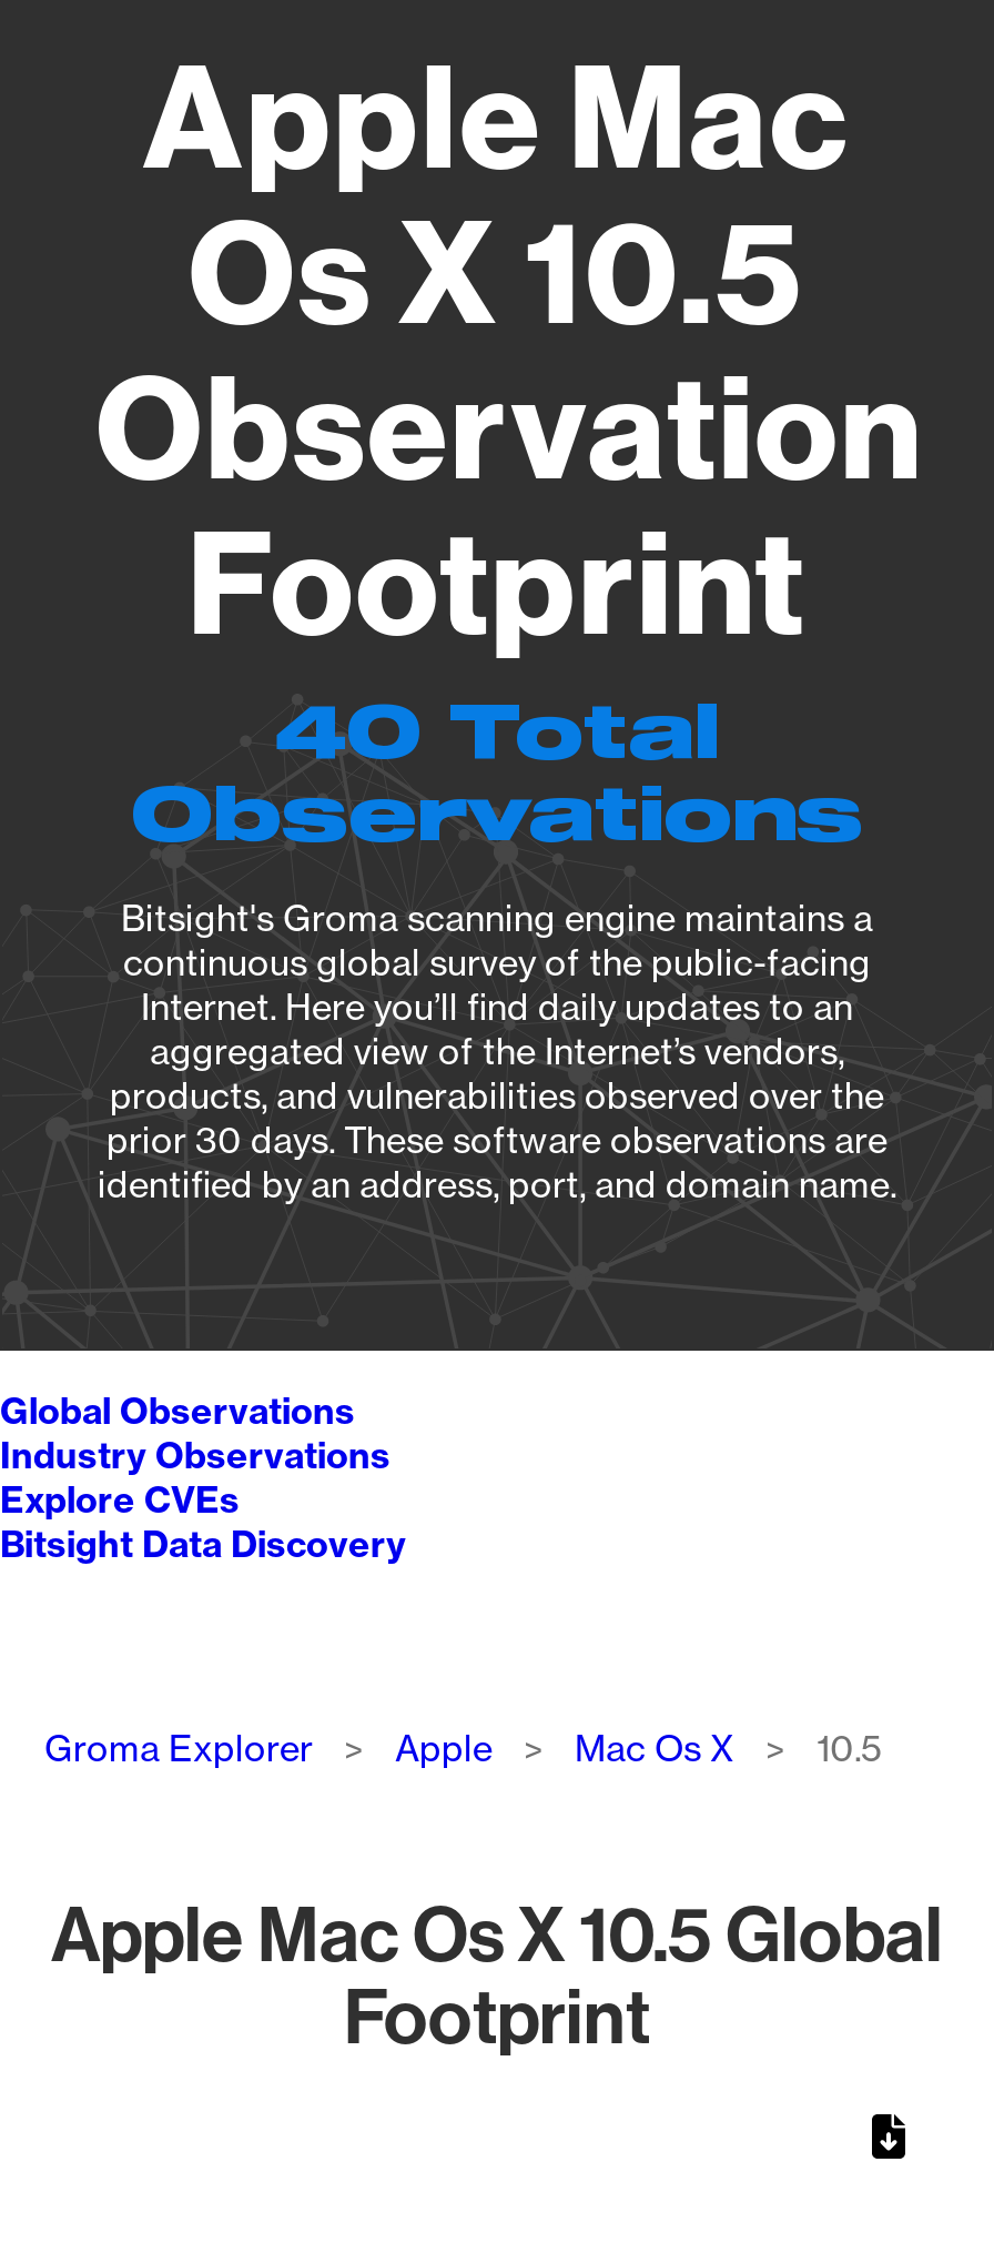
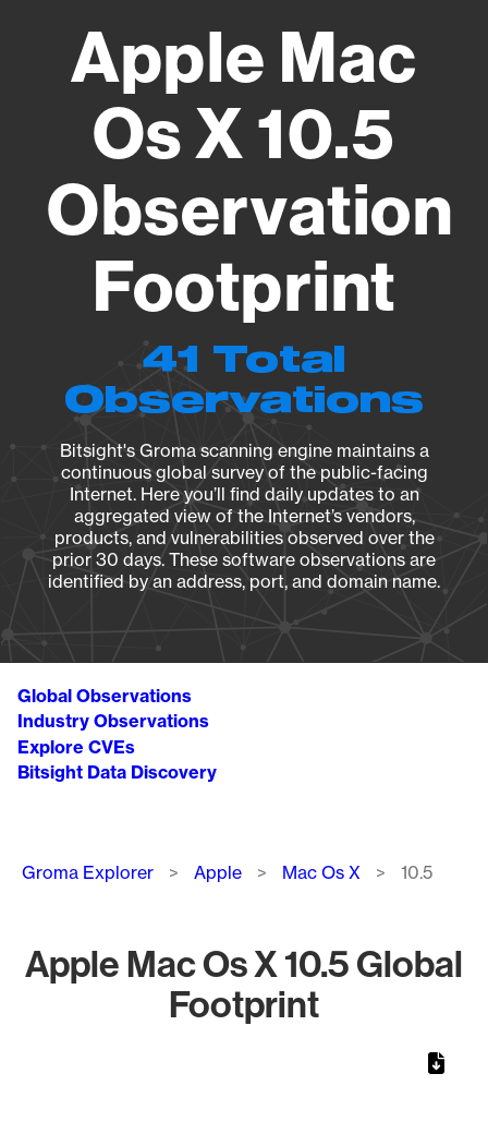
- 40 Total
+ 41 Total
